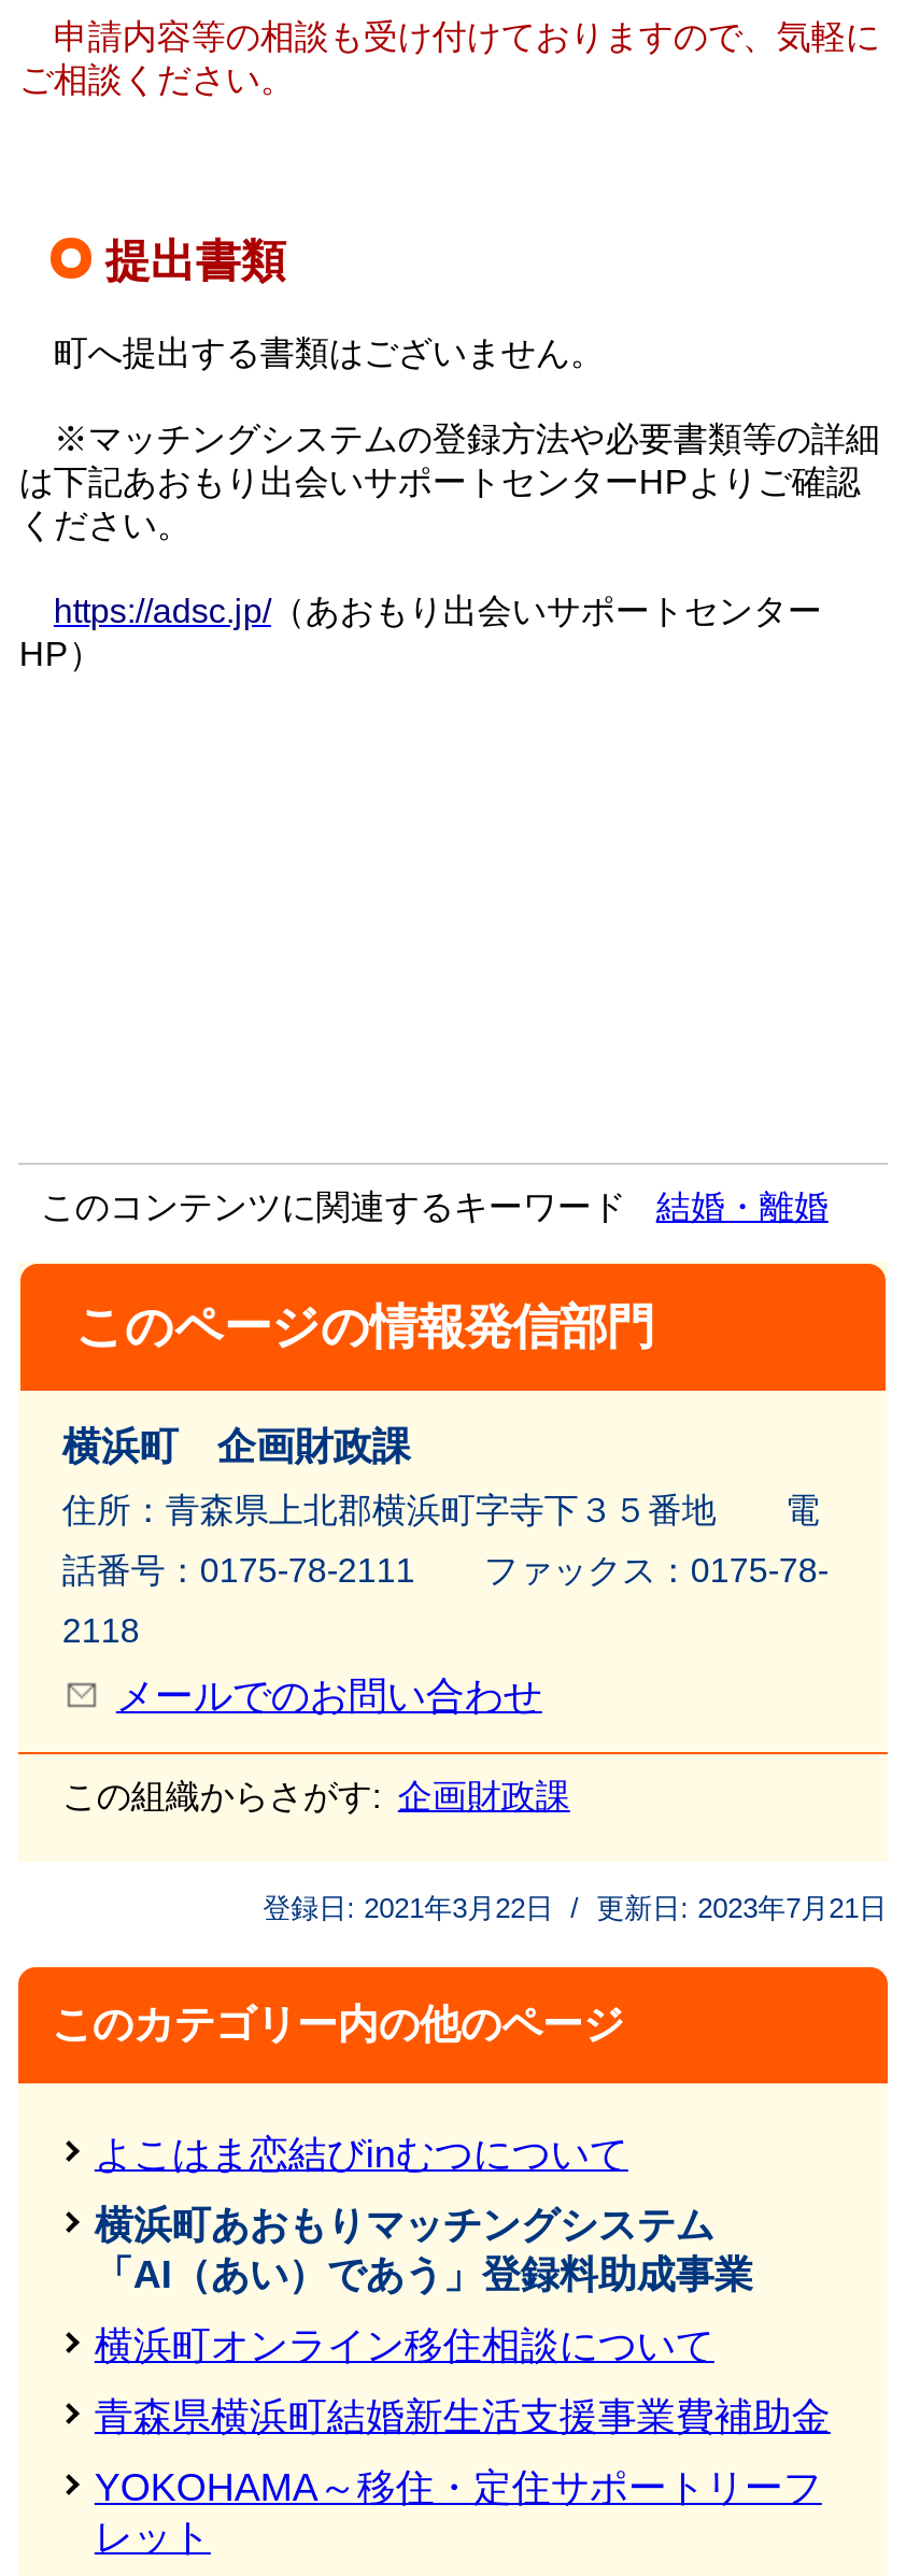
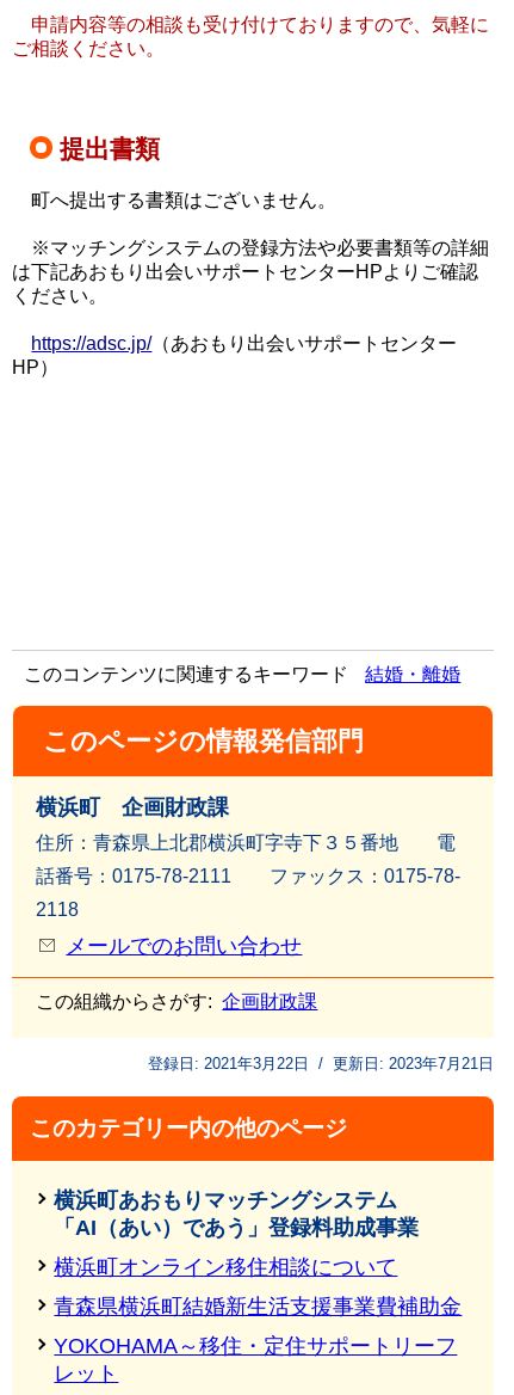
- よこはま恋結びinむつについて
